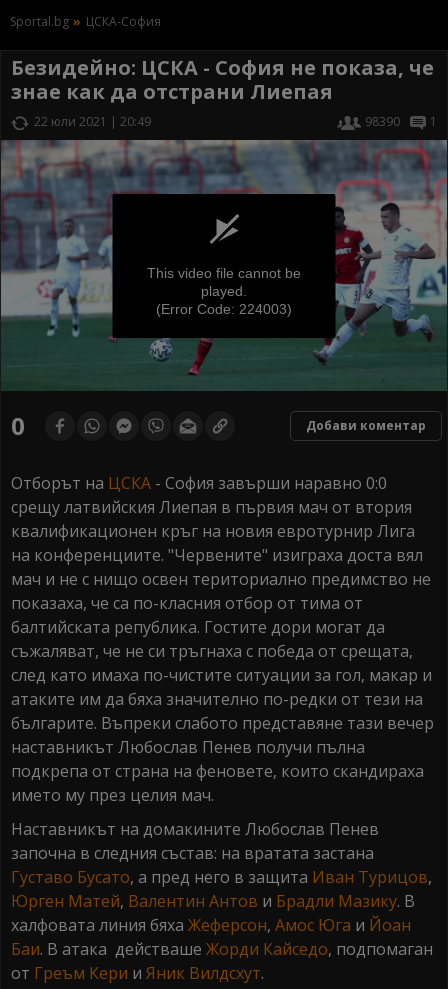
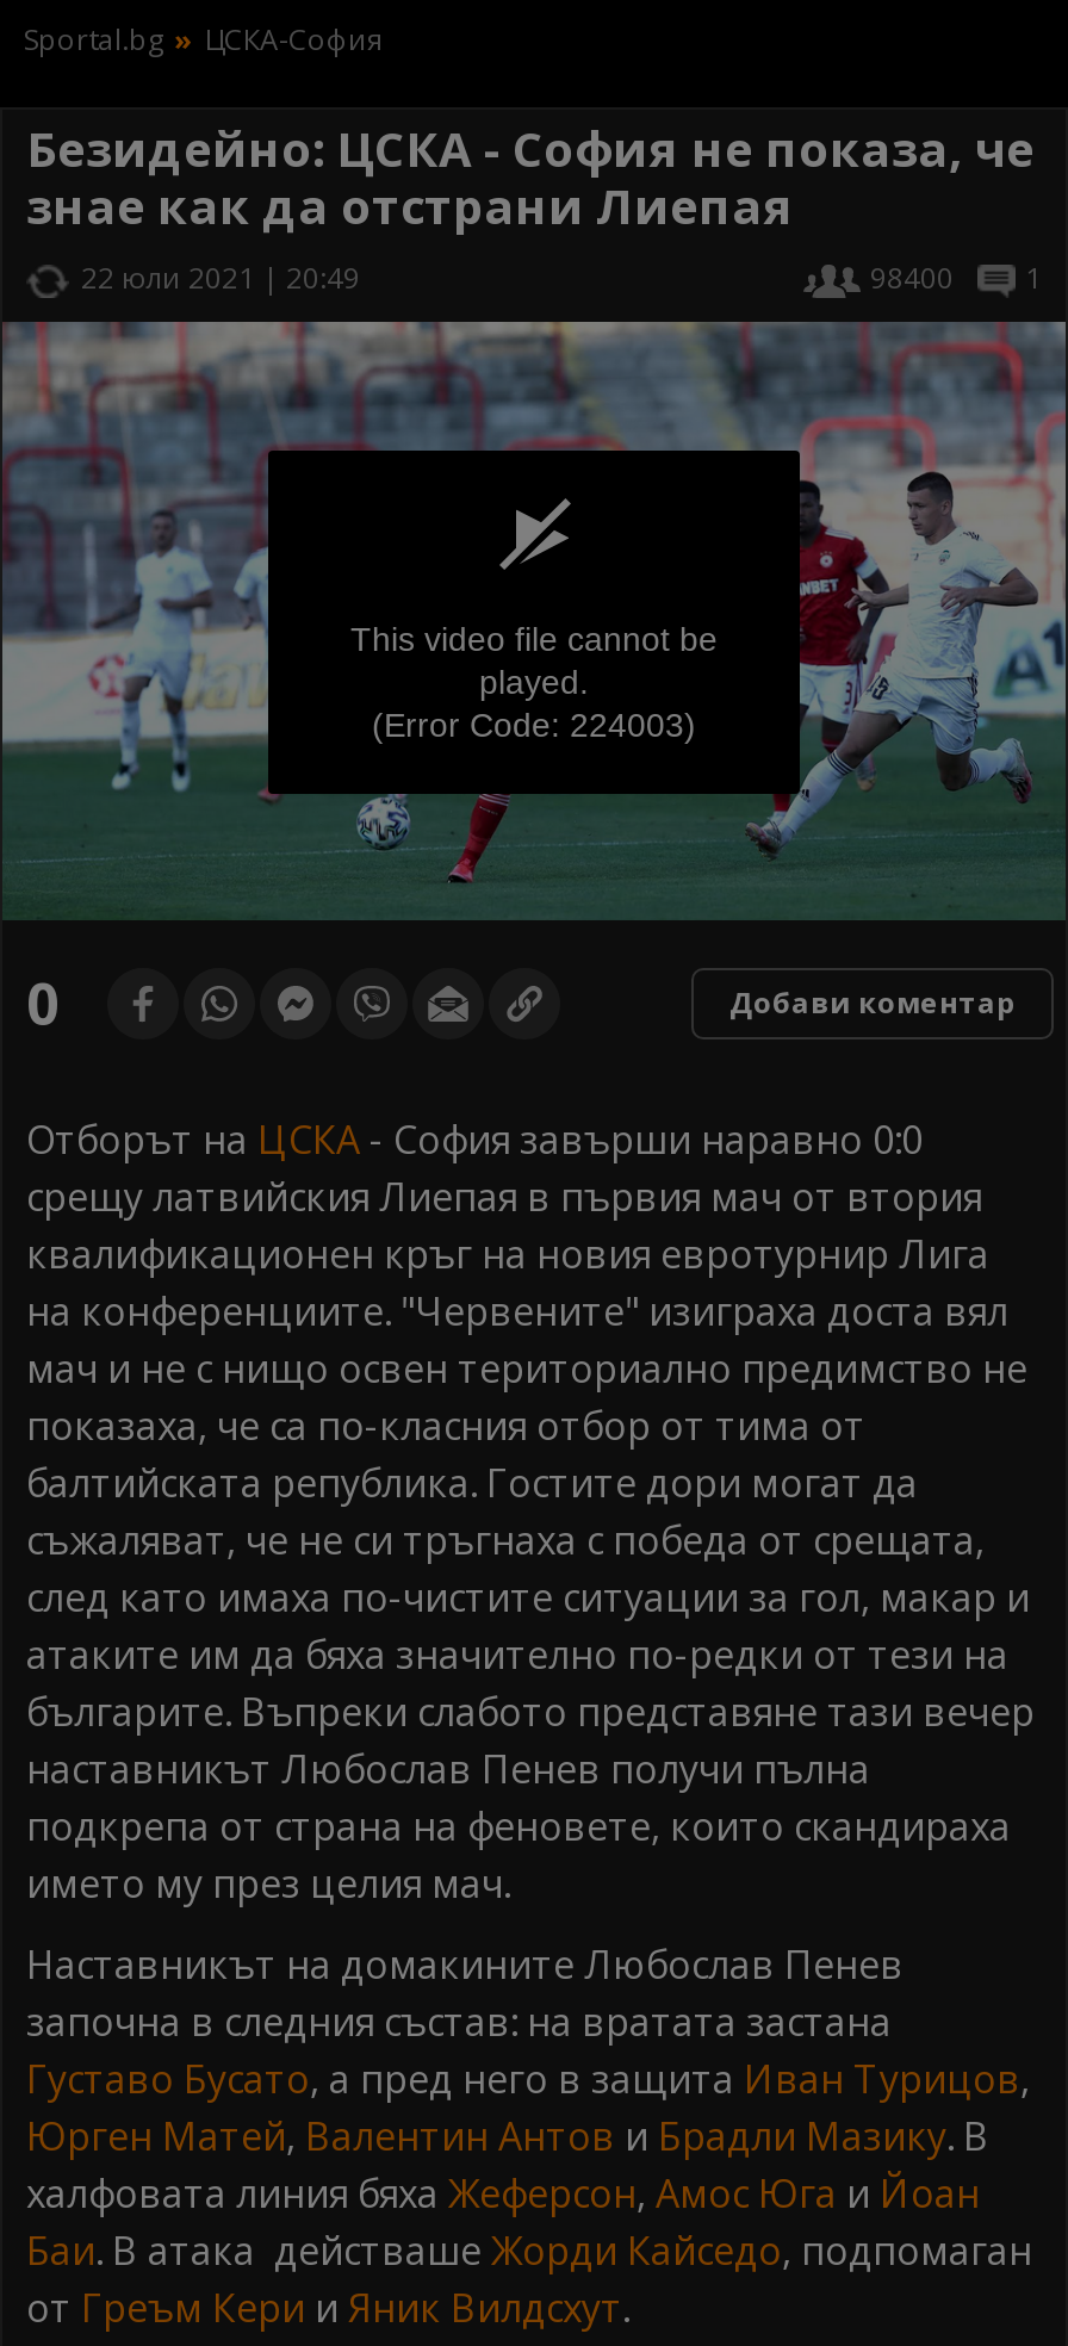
- 98390 1
+ 98400 1
